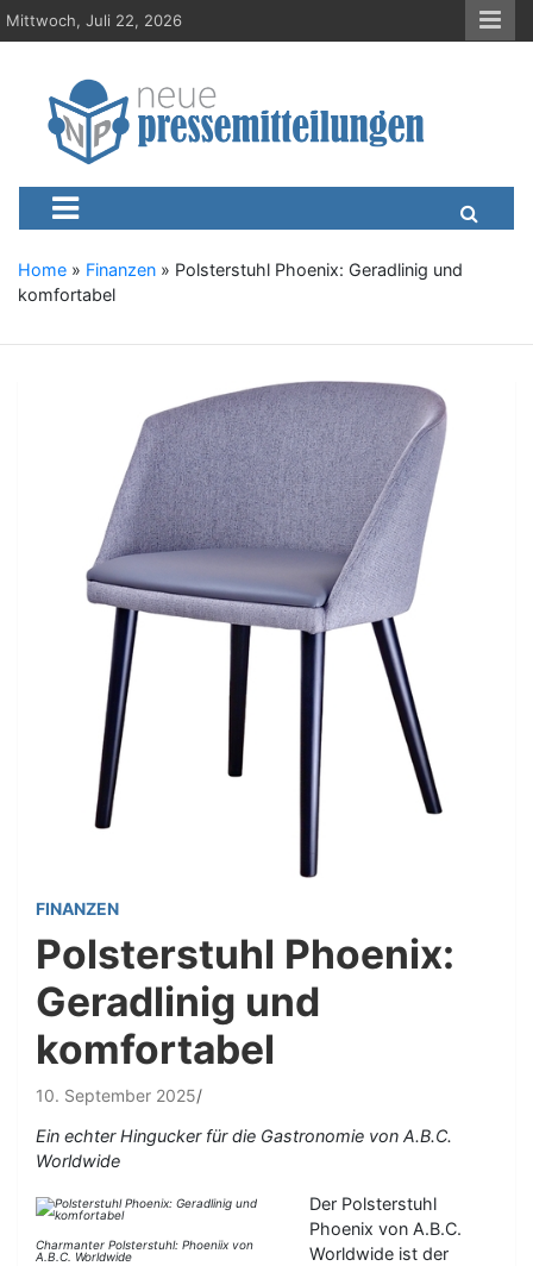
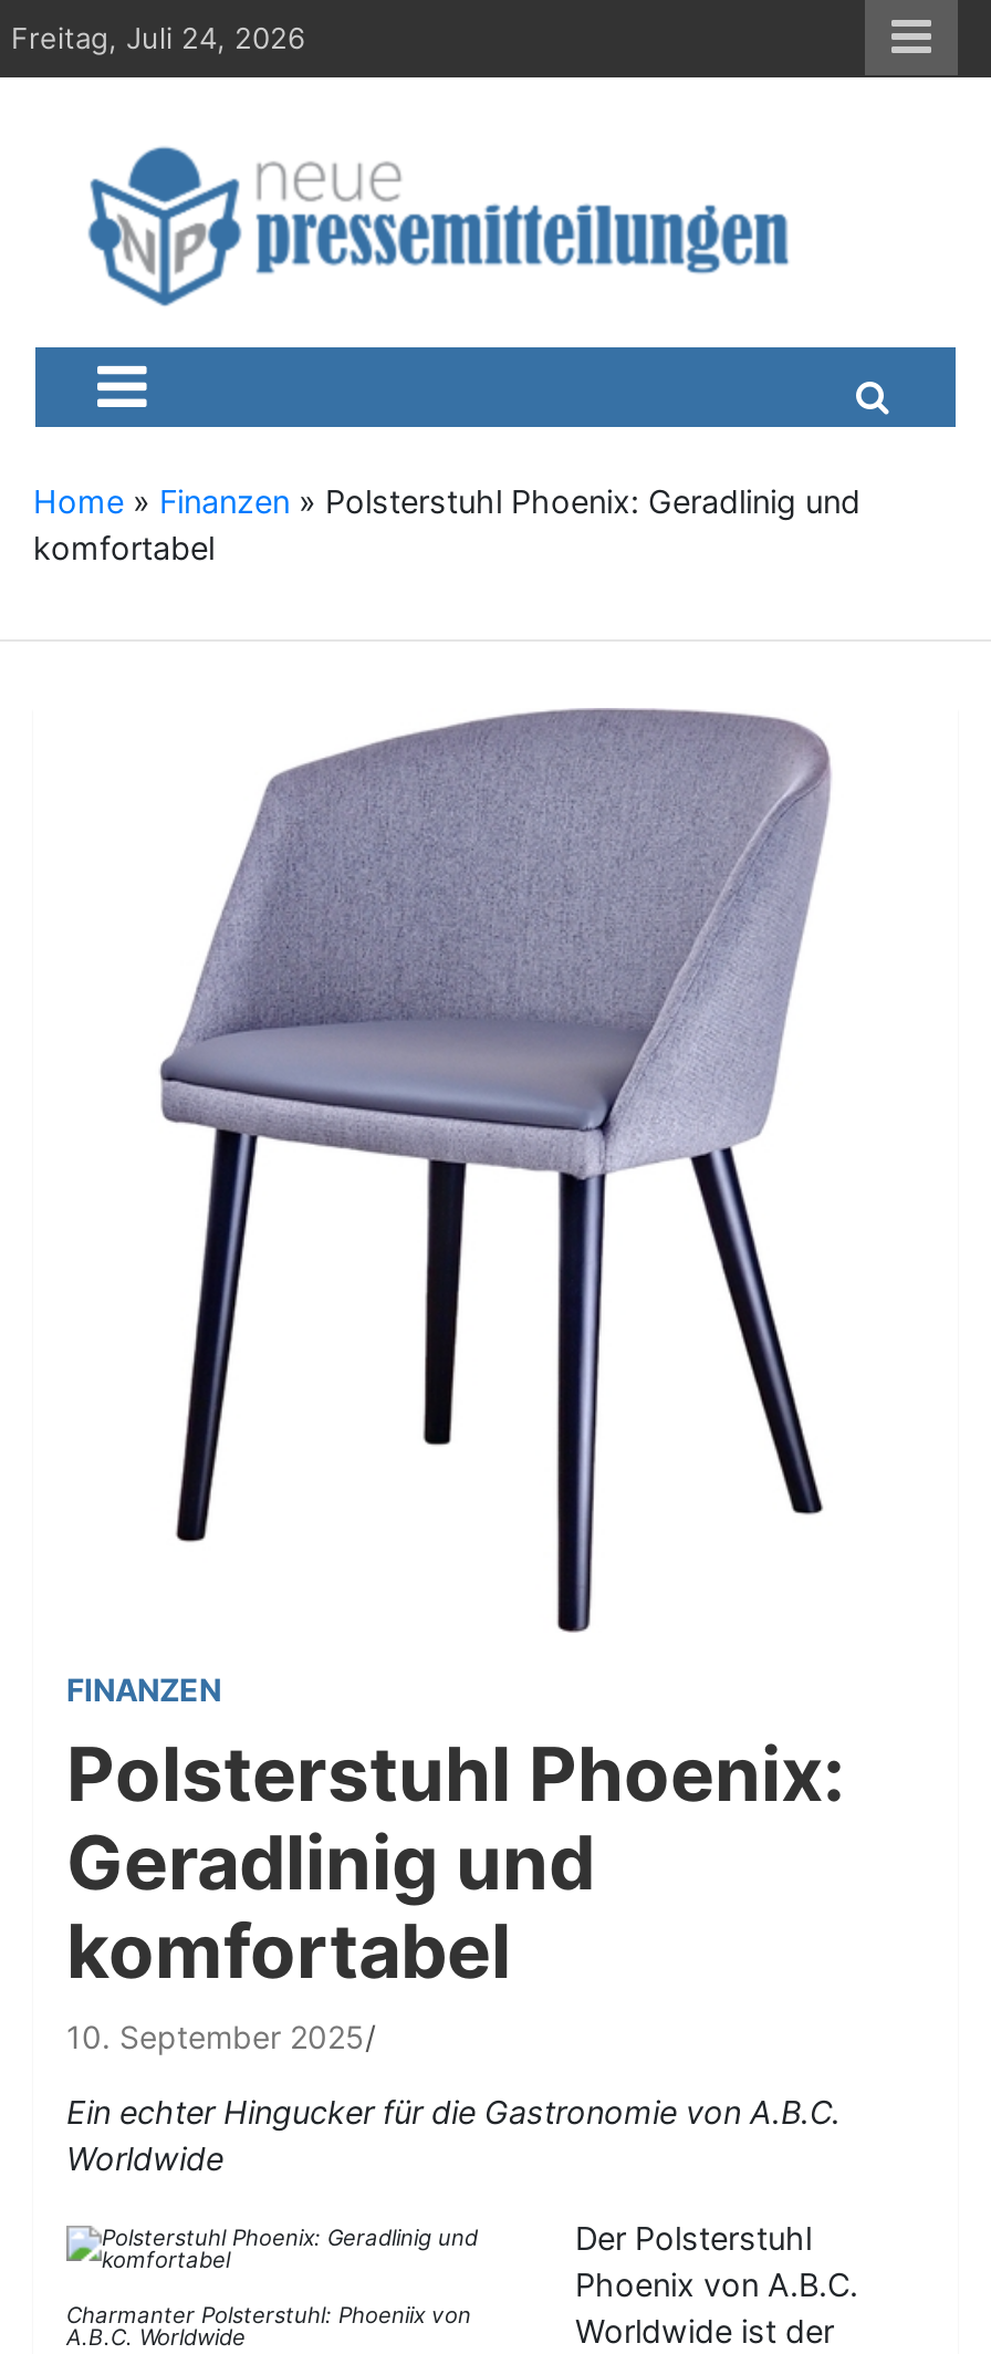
- Mittwoch, Juli 22, 2026
+ Freitag, Juli 24, 2026
